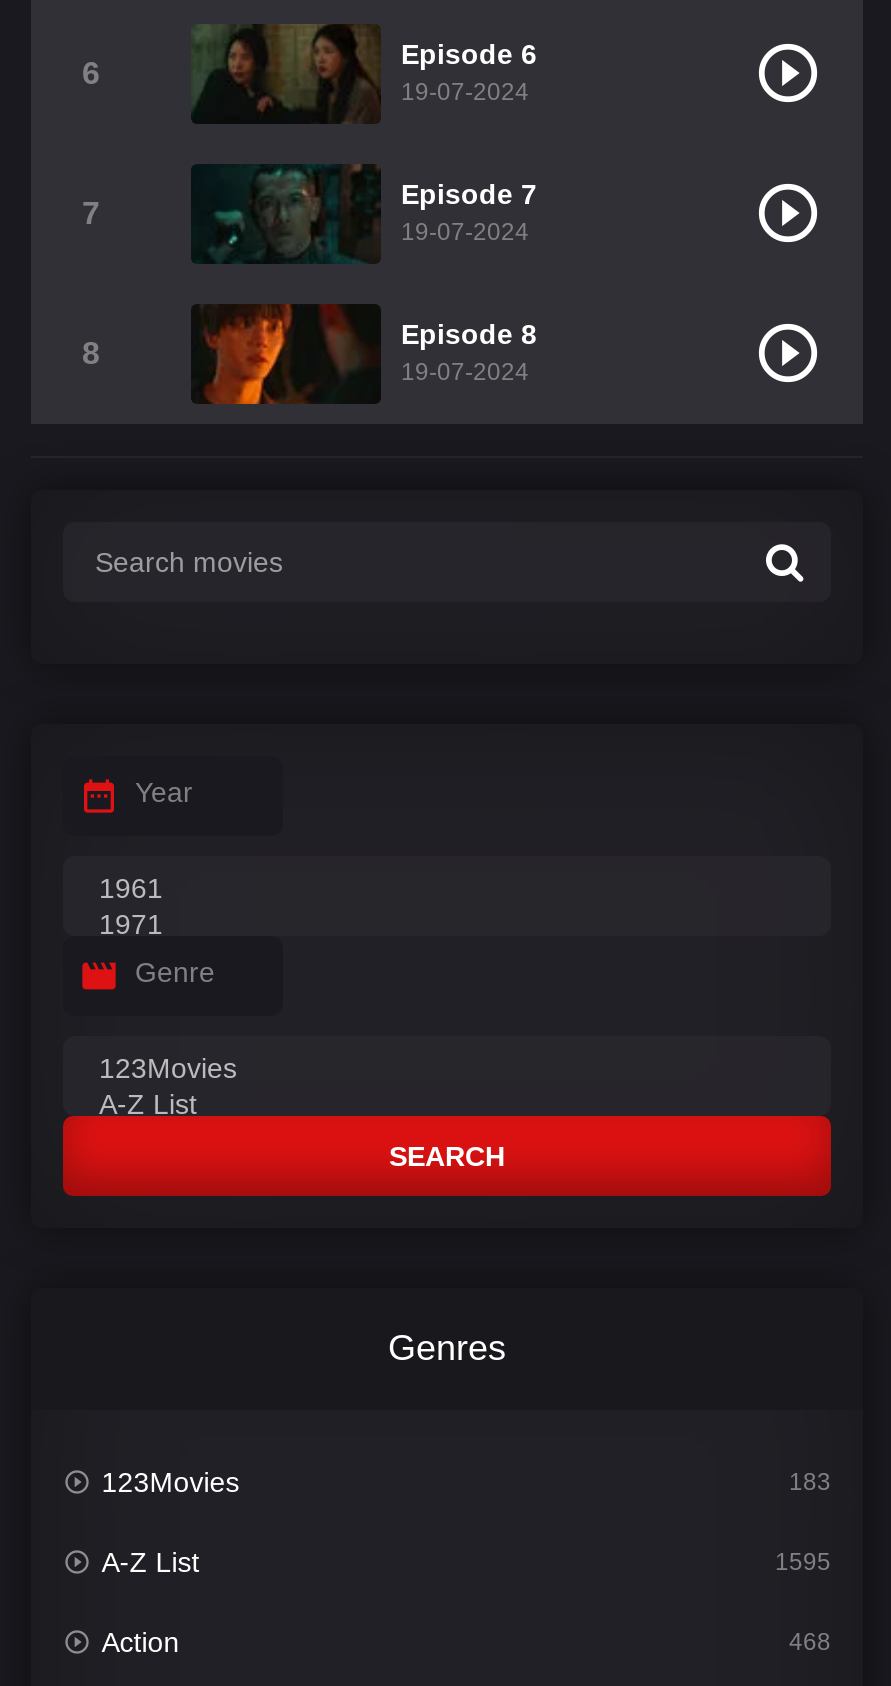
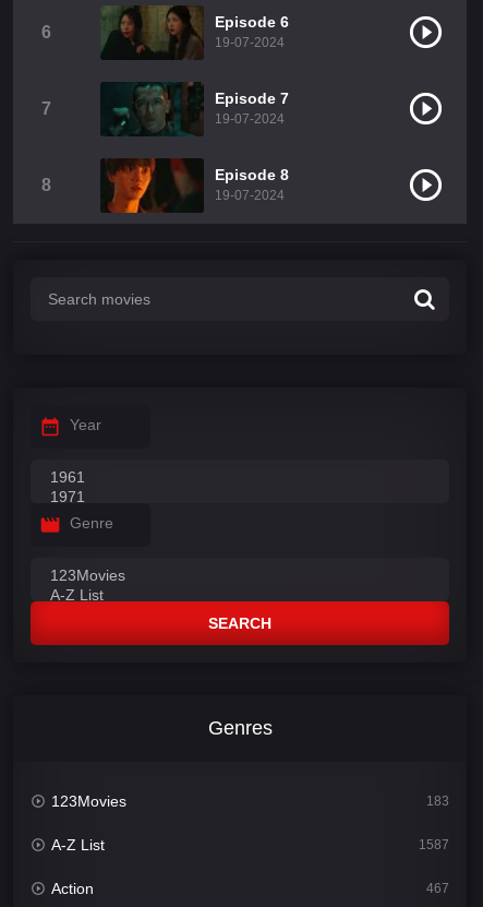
- 1595
+ 1587

- 468
+ 467
